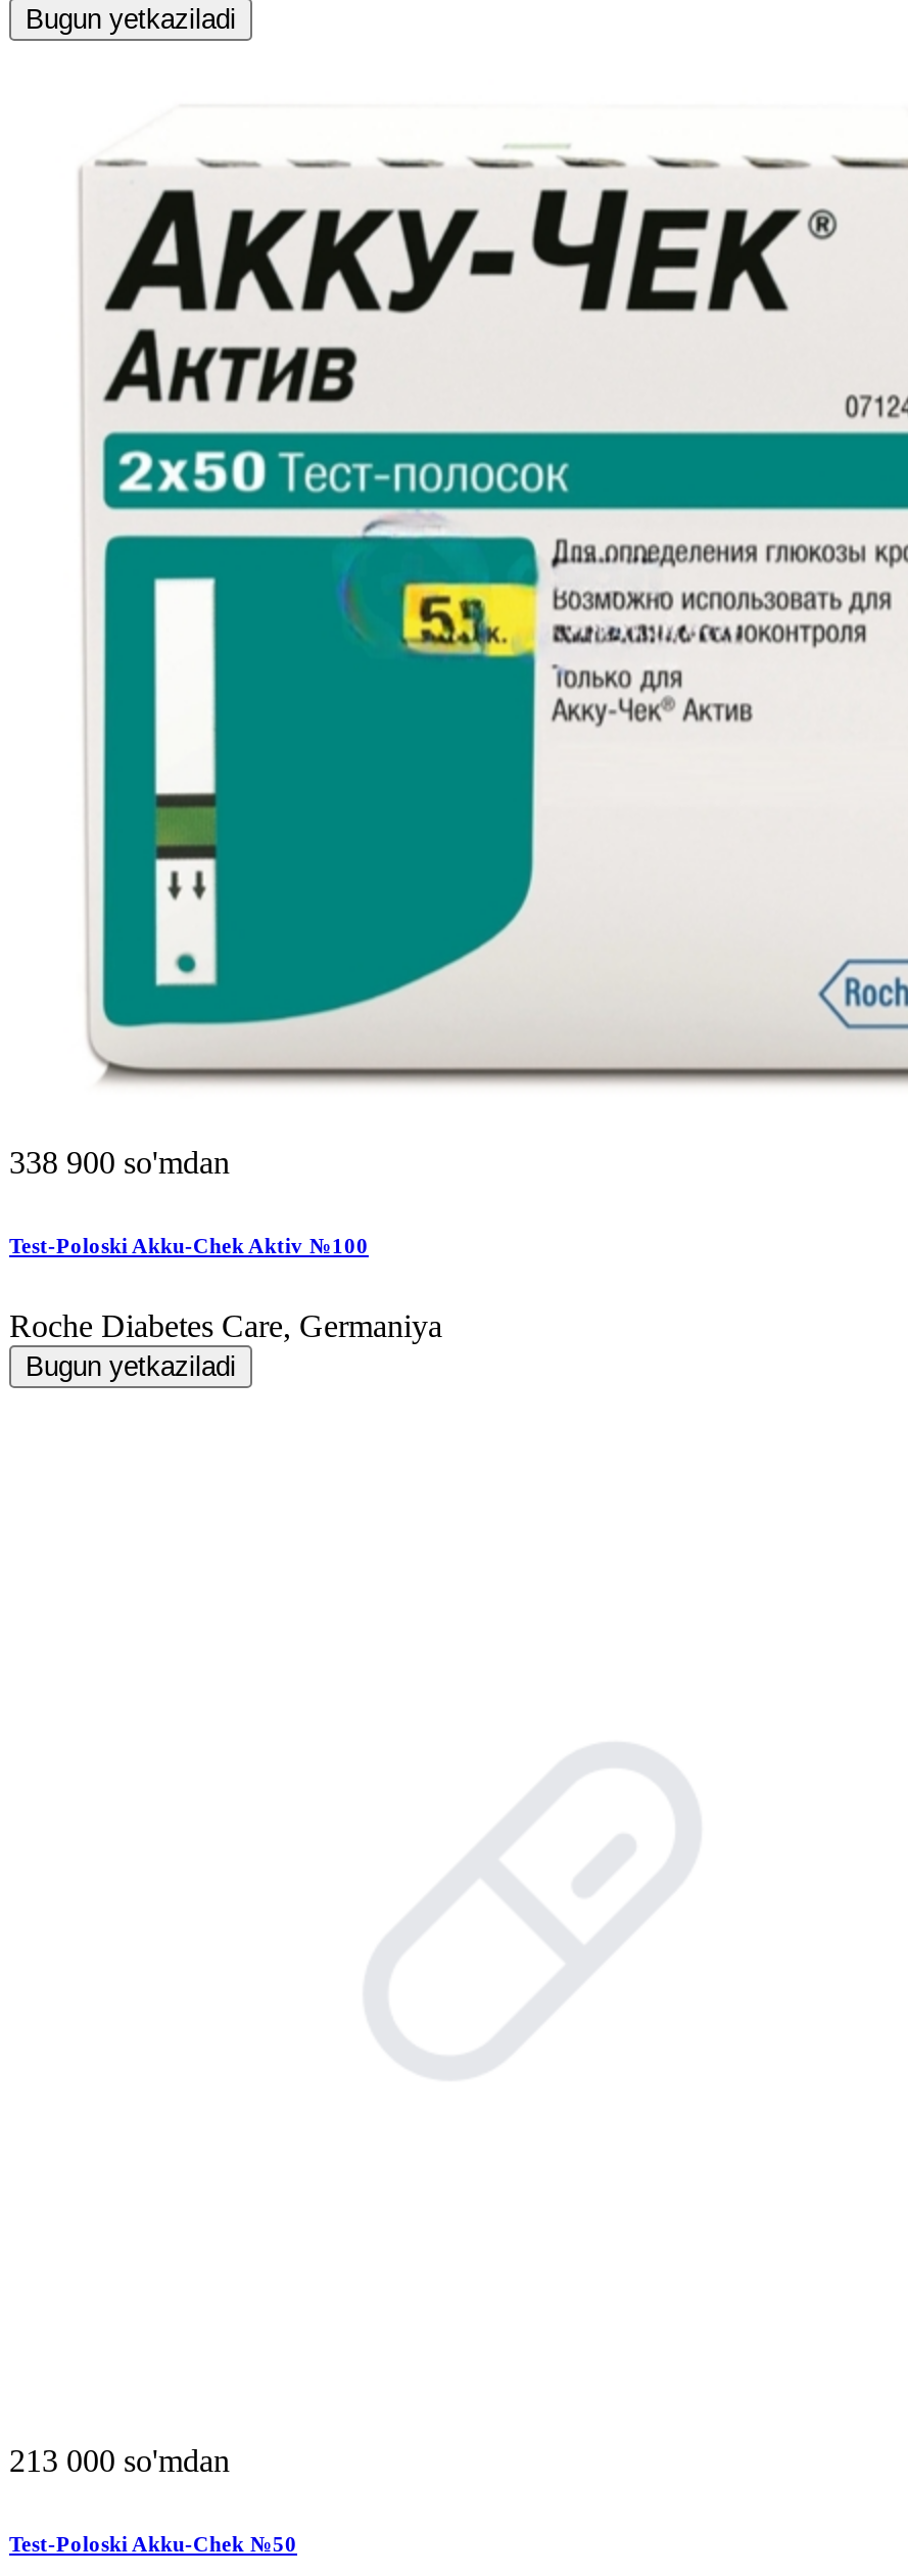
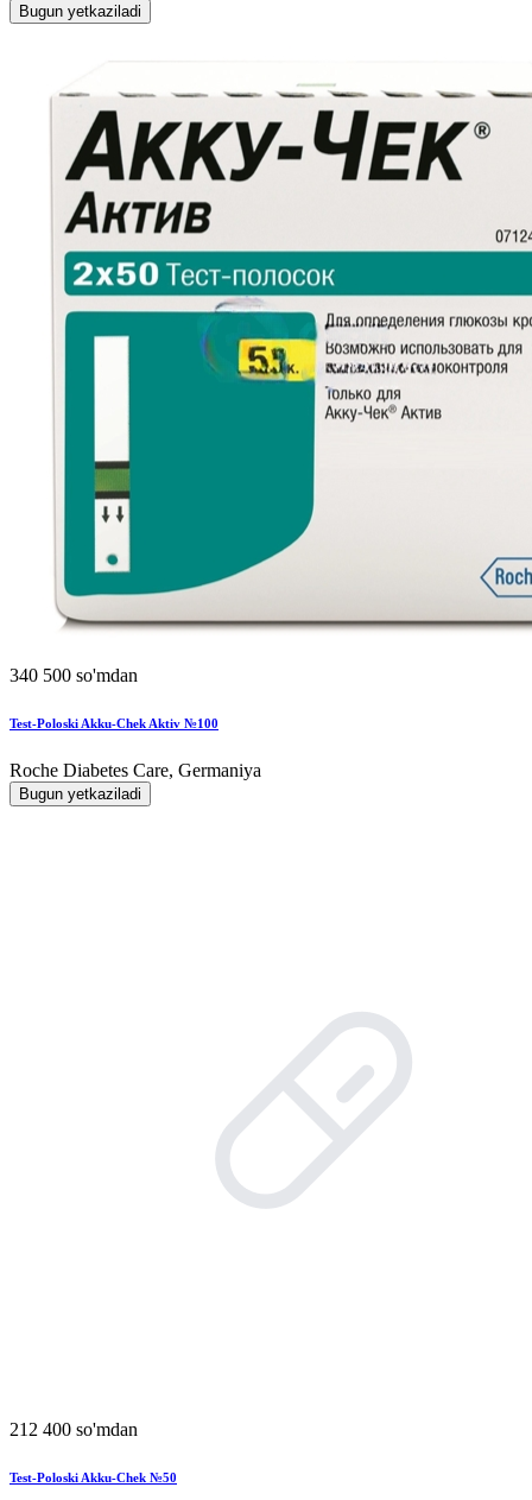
- 338 900 so'mdan
+ 340 500 so'mdan

- 213 000 so'mdan
+ 212 400 so'mdan
